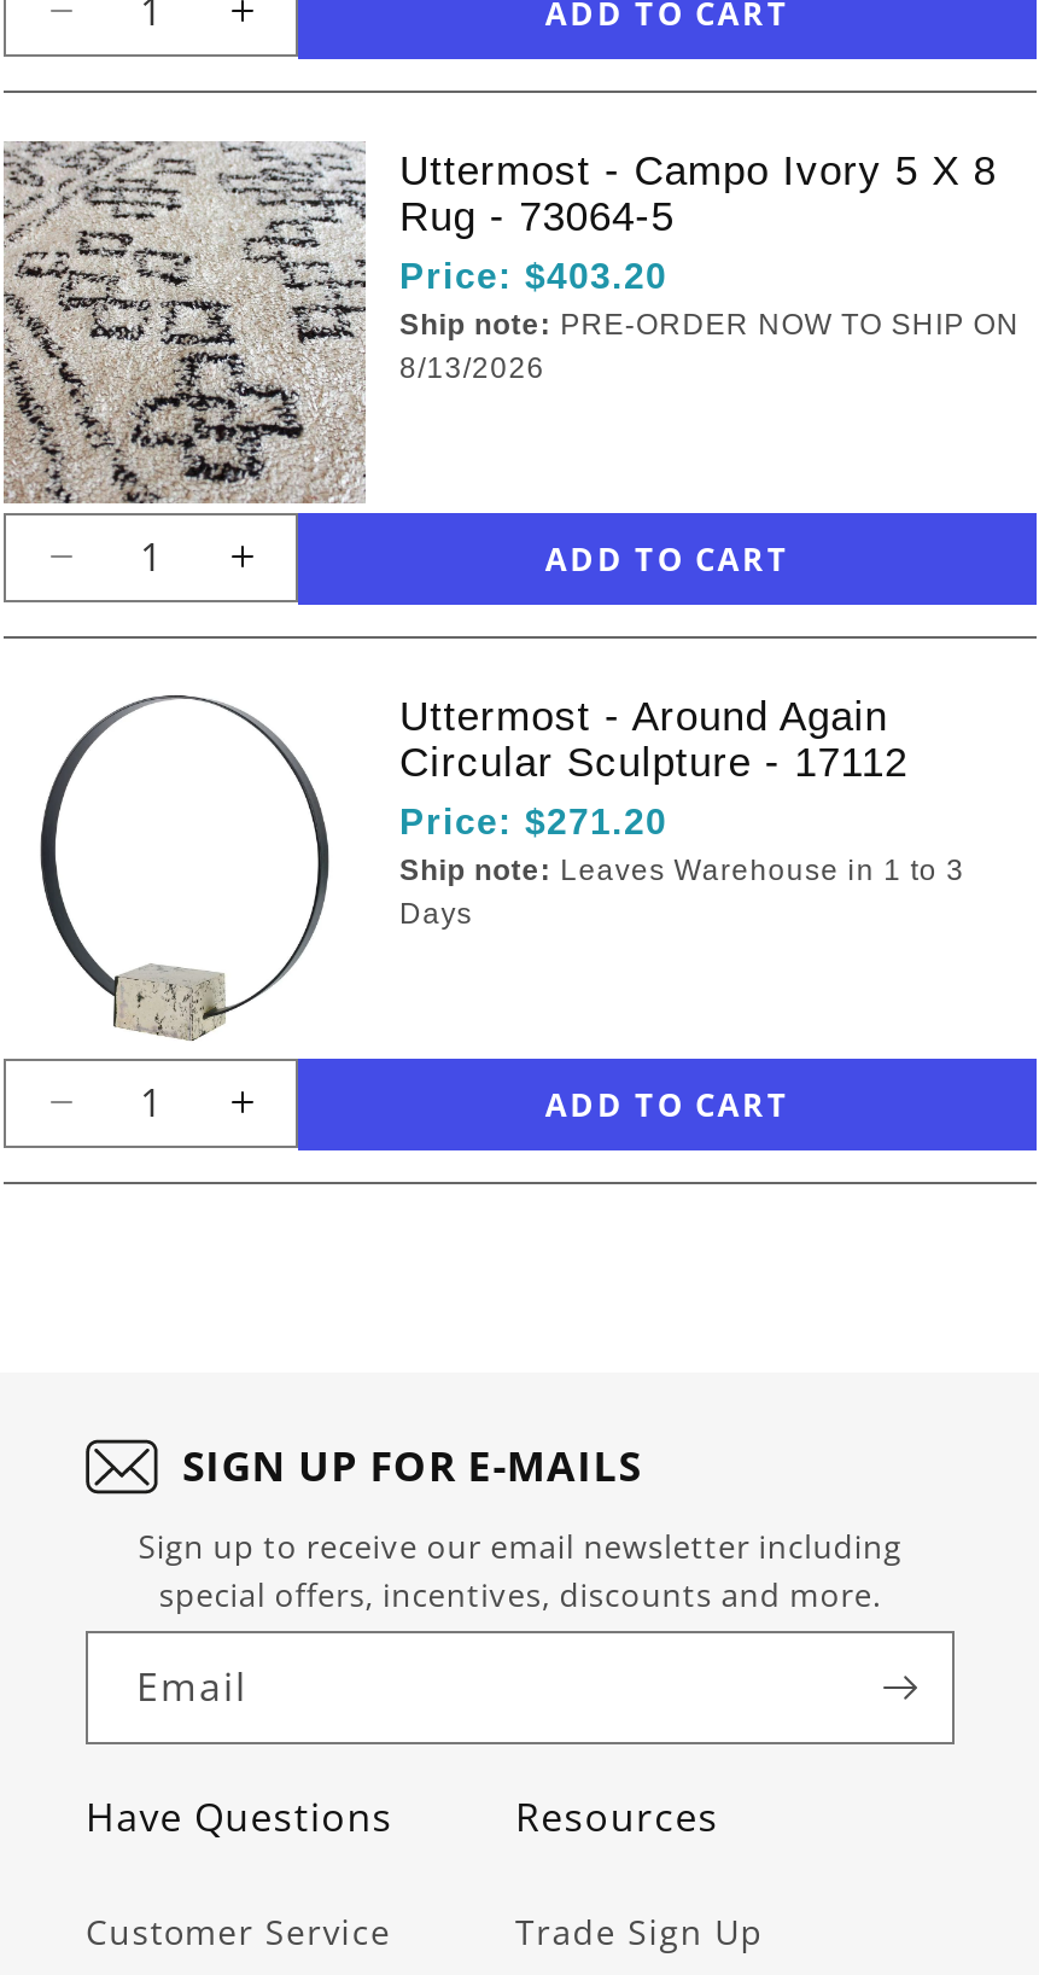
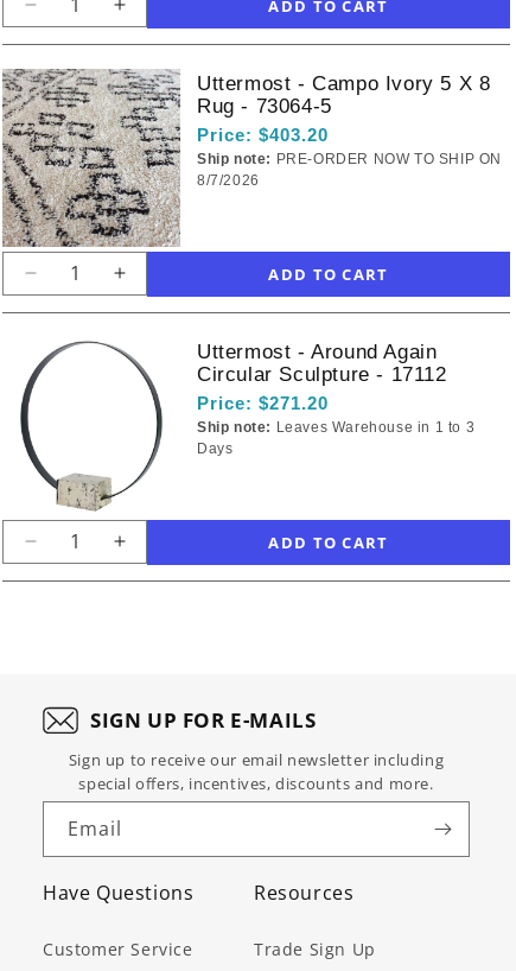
- 8/13/2026
+ 8/7/2026
